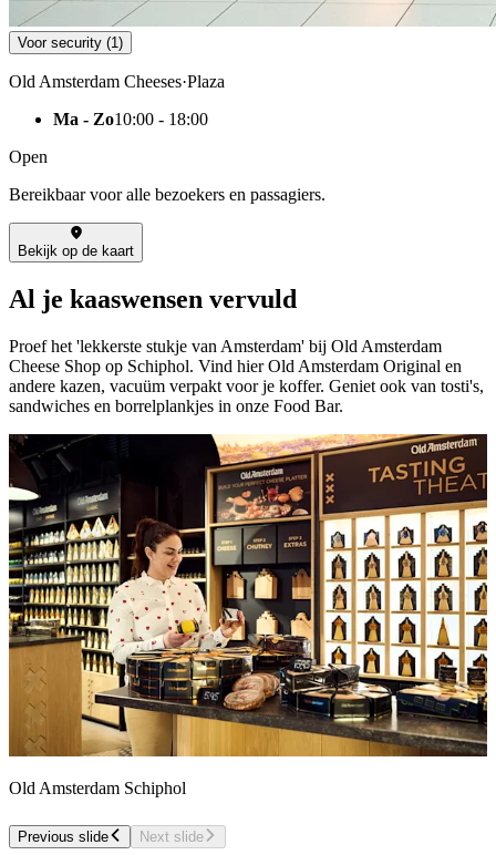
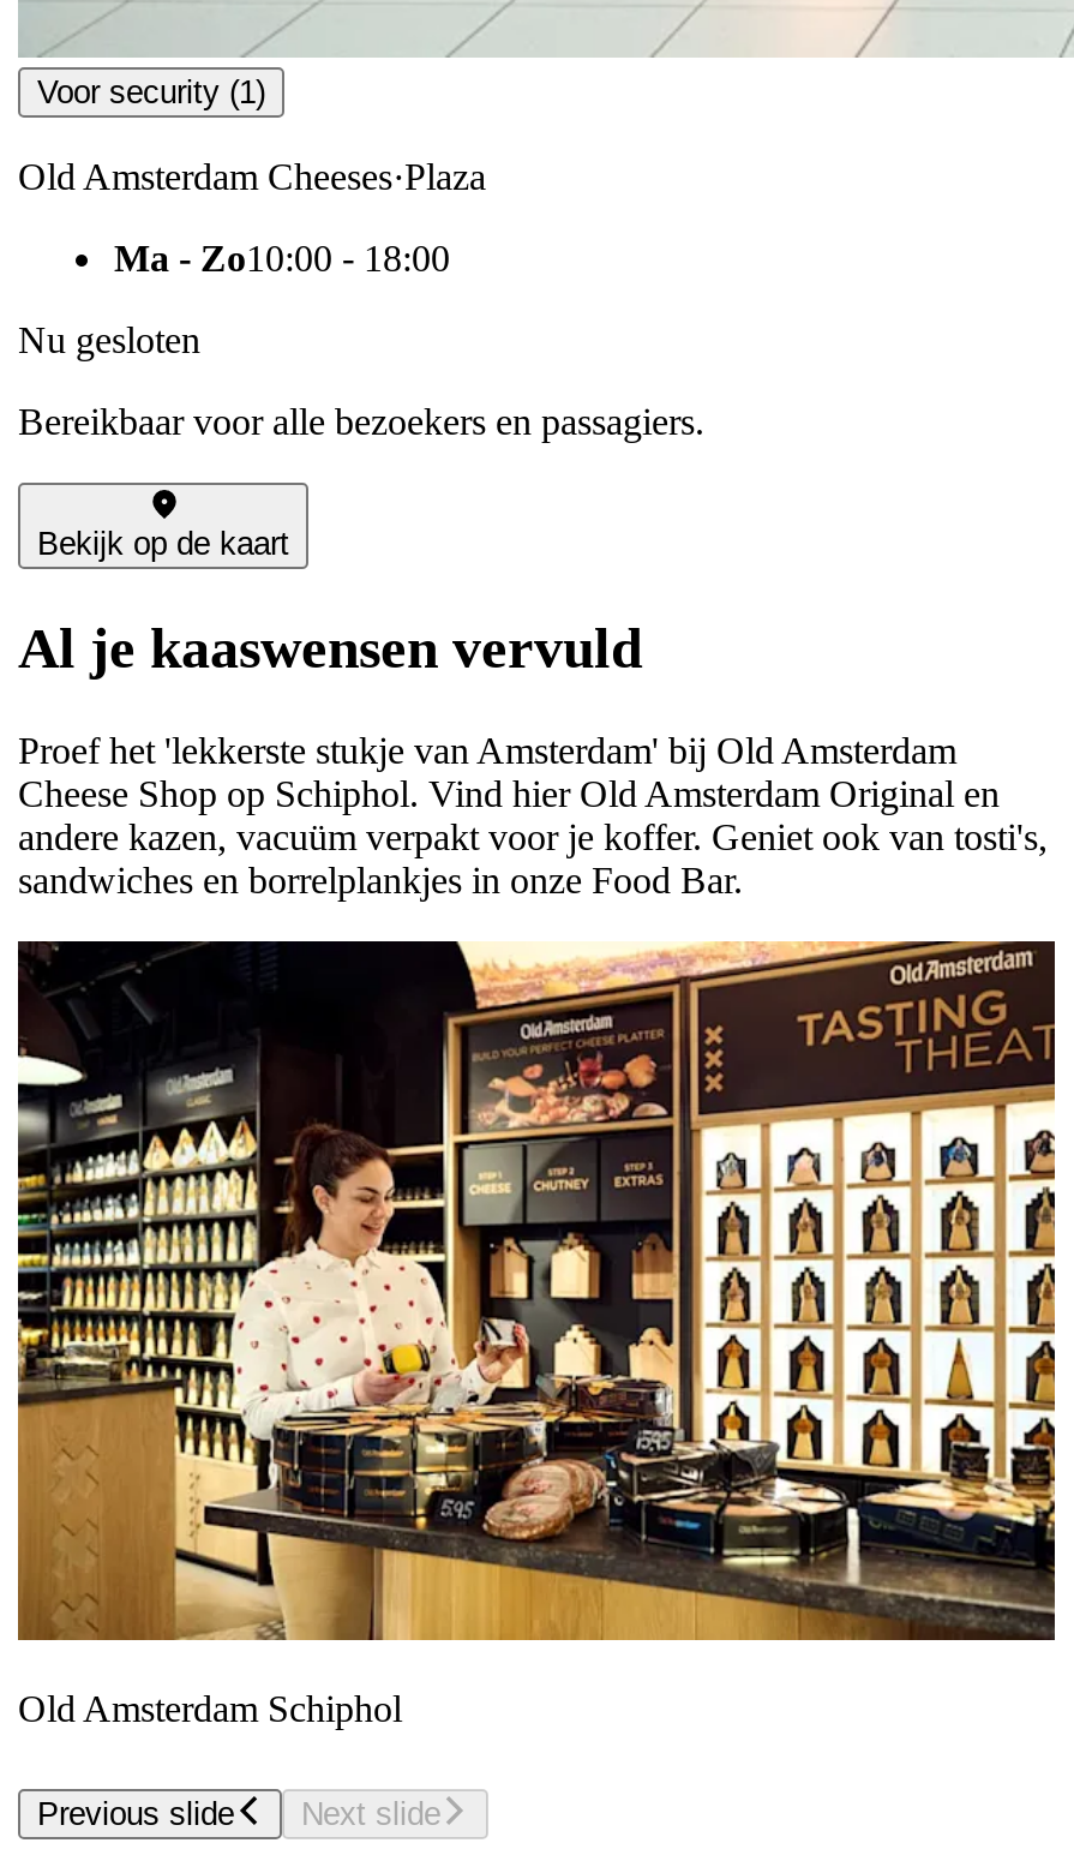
- Open
+ Nu gesloten
